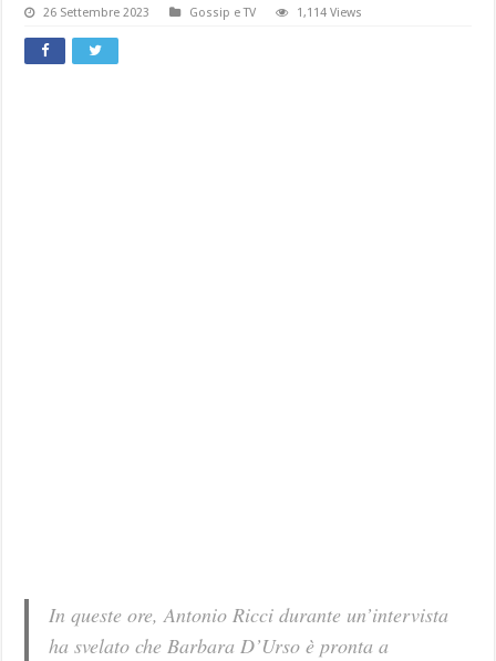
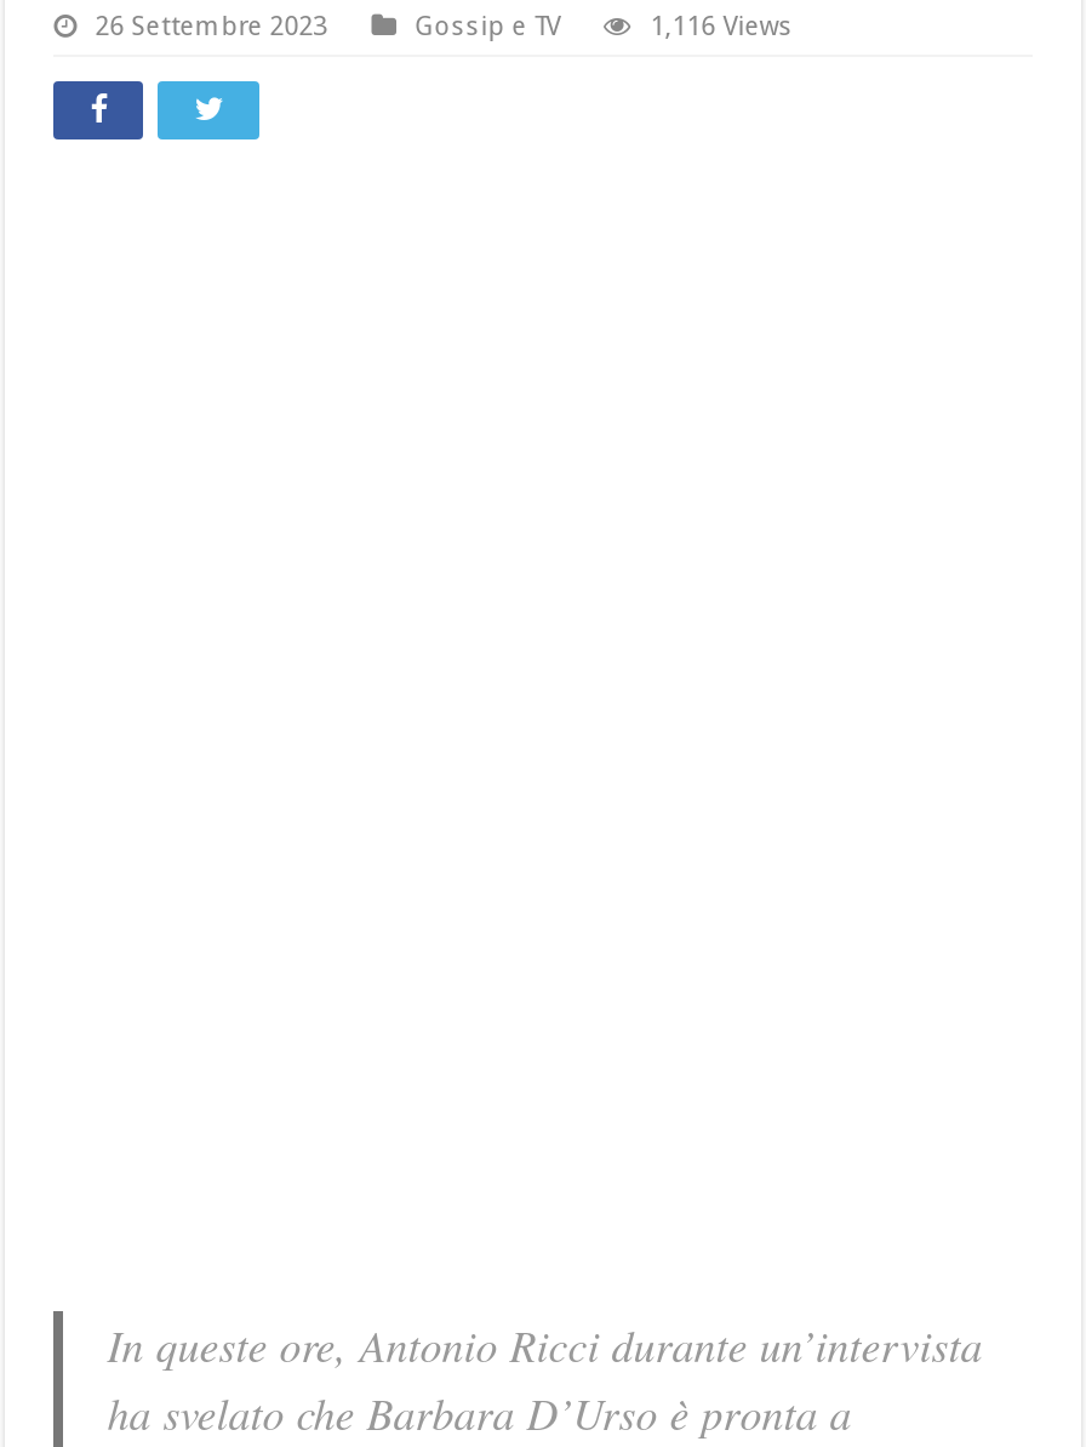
- 1,114 Views
+ 1,116 Views
